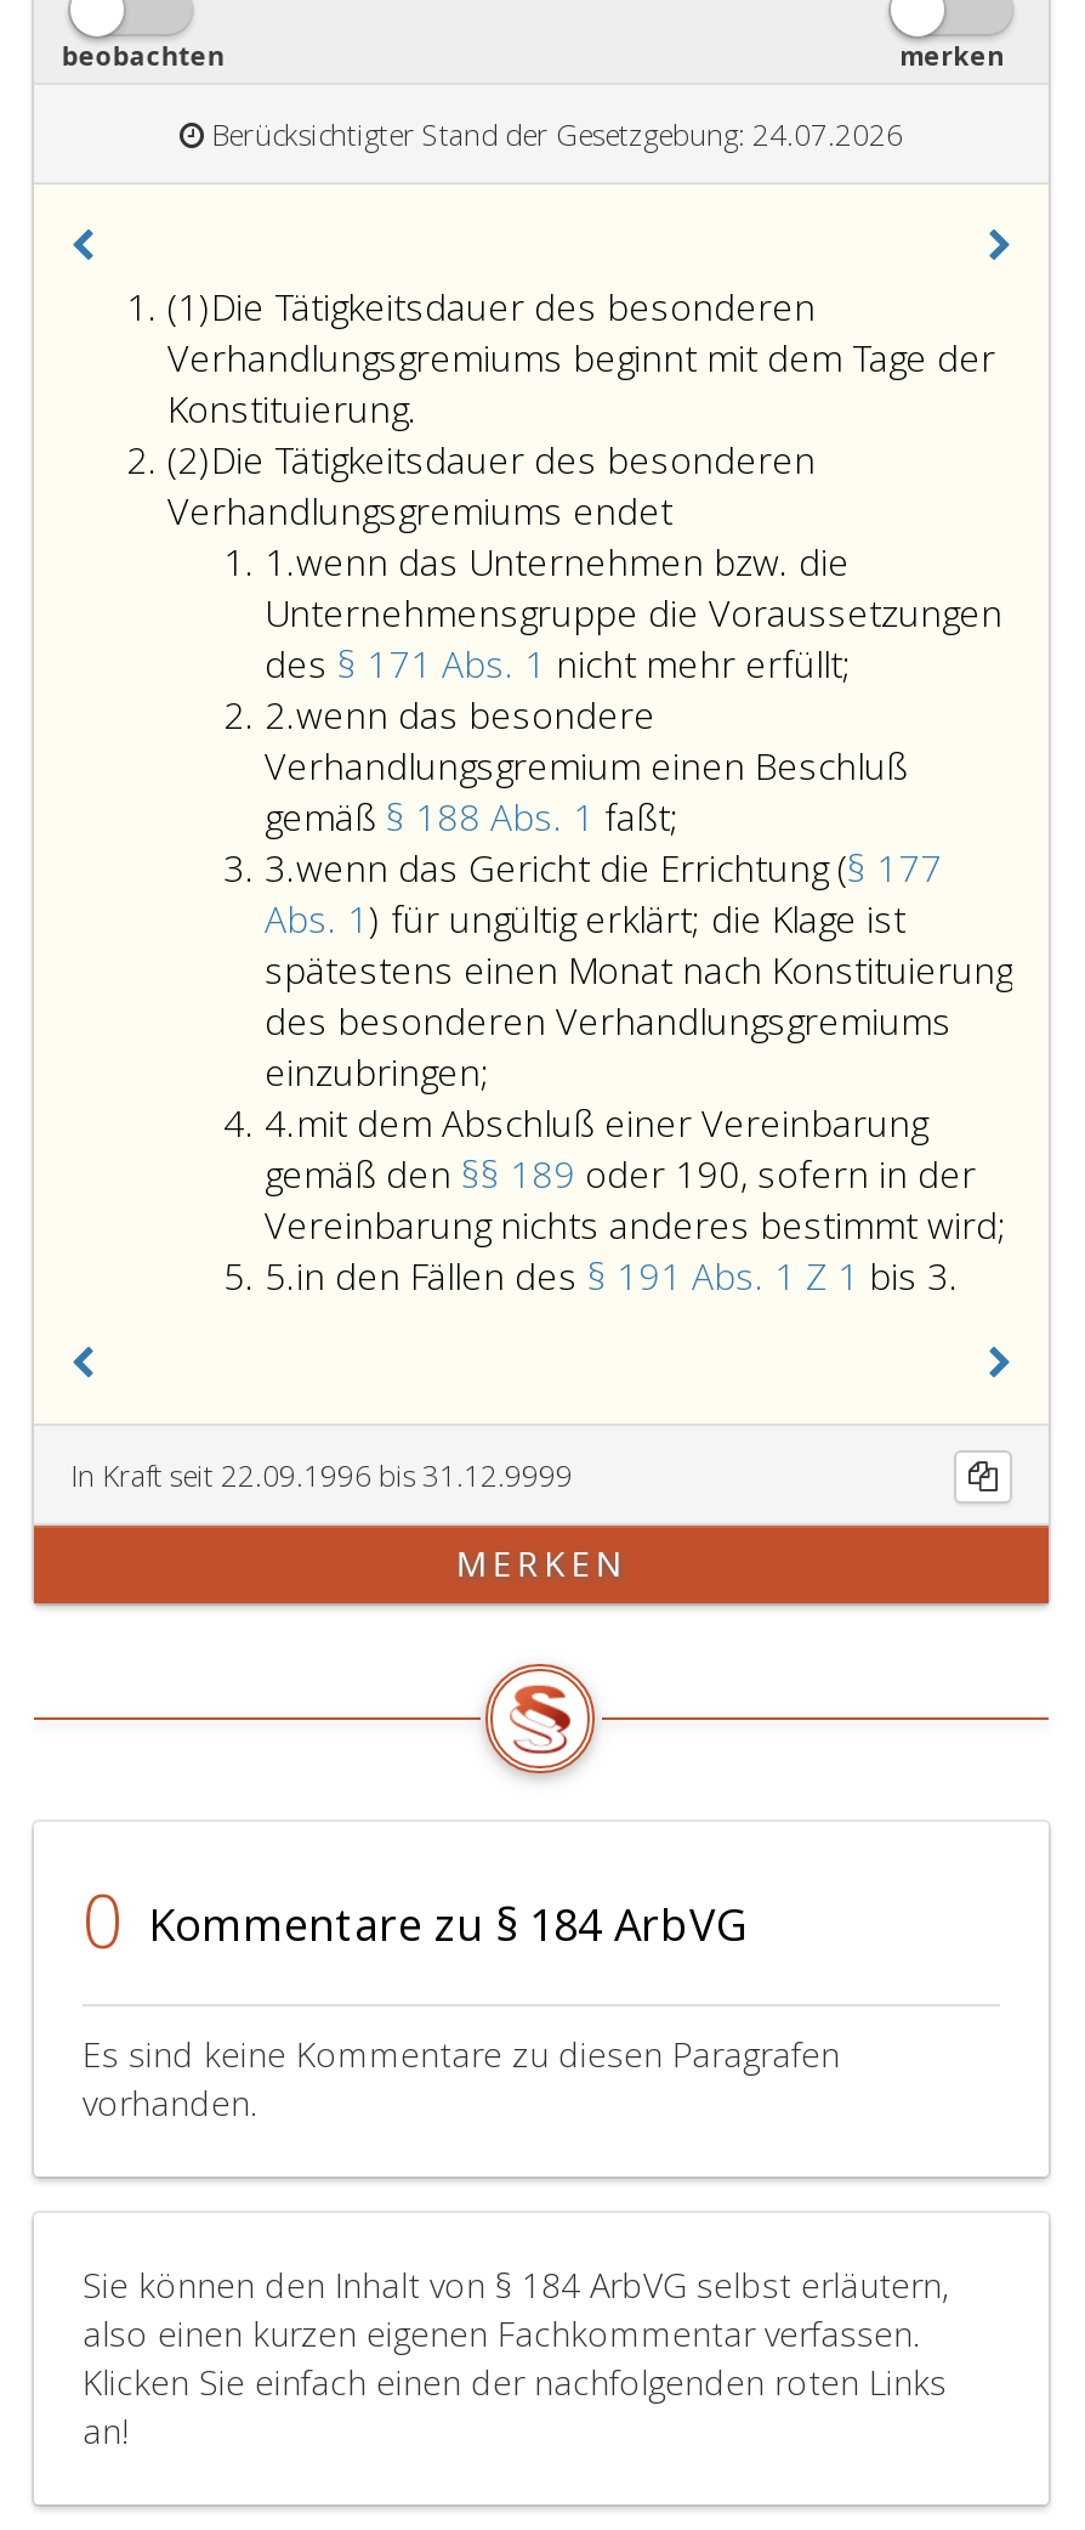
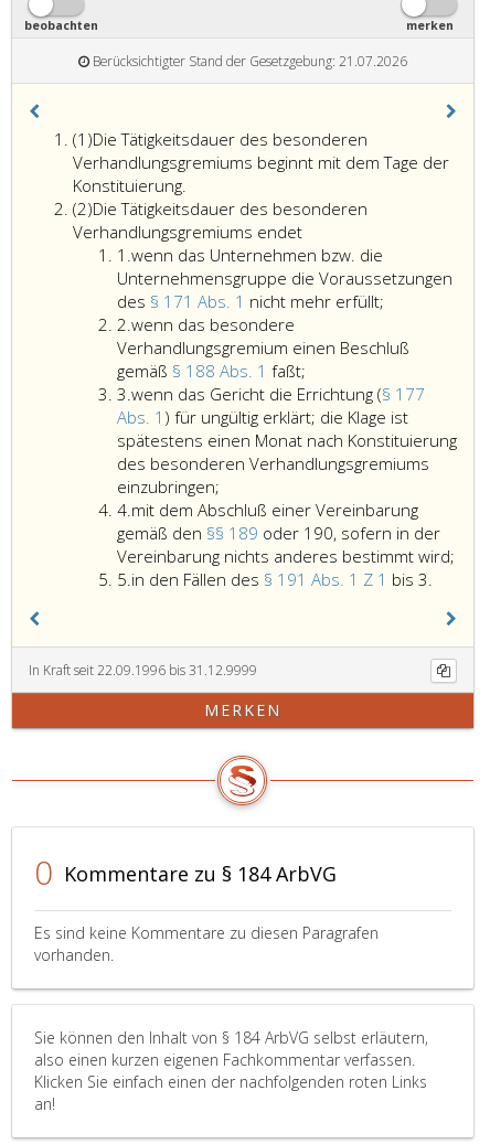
- Berücksichtigter Stand der Gesetzgebung: 24.07.2026
+ Berücksichtigter Stand der Gesetzgebung: 21.07.2026
